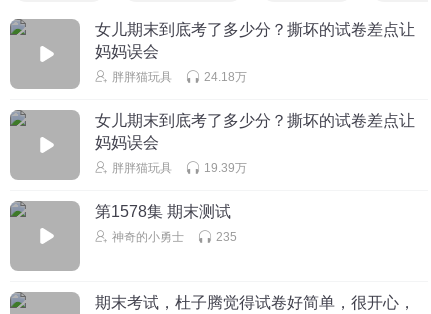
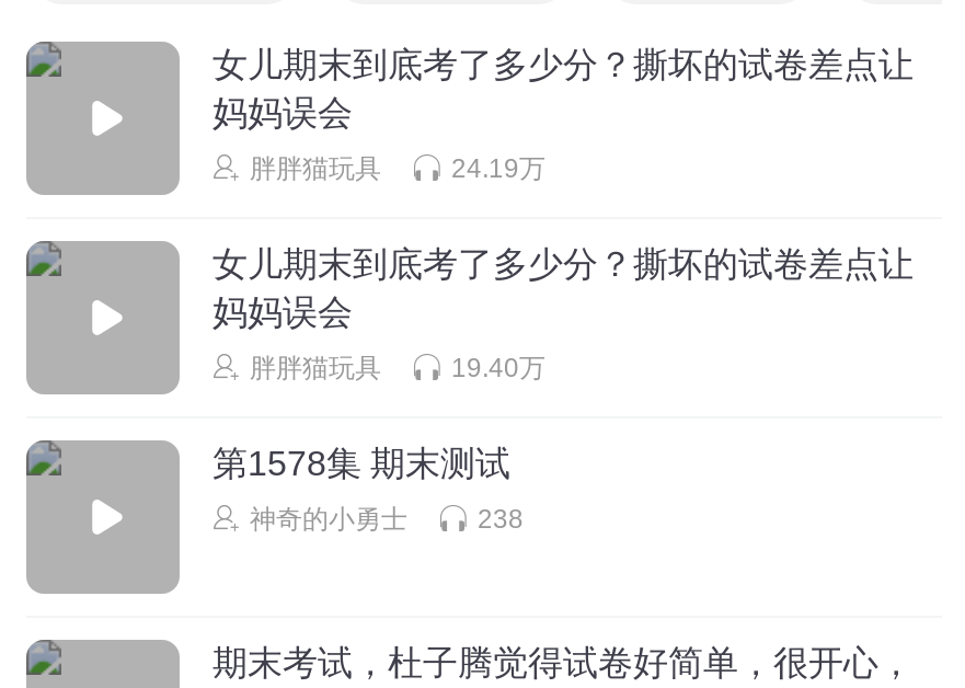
- 24.18万
+ 24.19万

- 19.39万
+ 19.40万

- 235
+ 238
